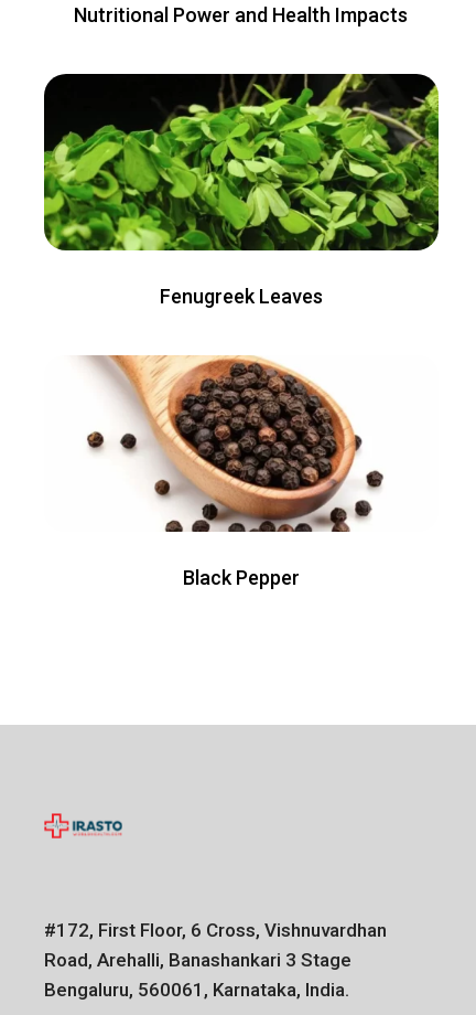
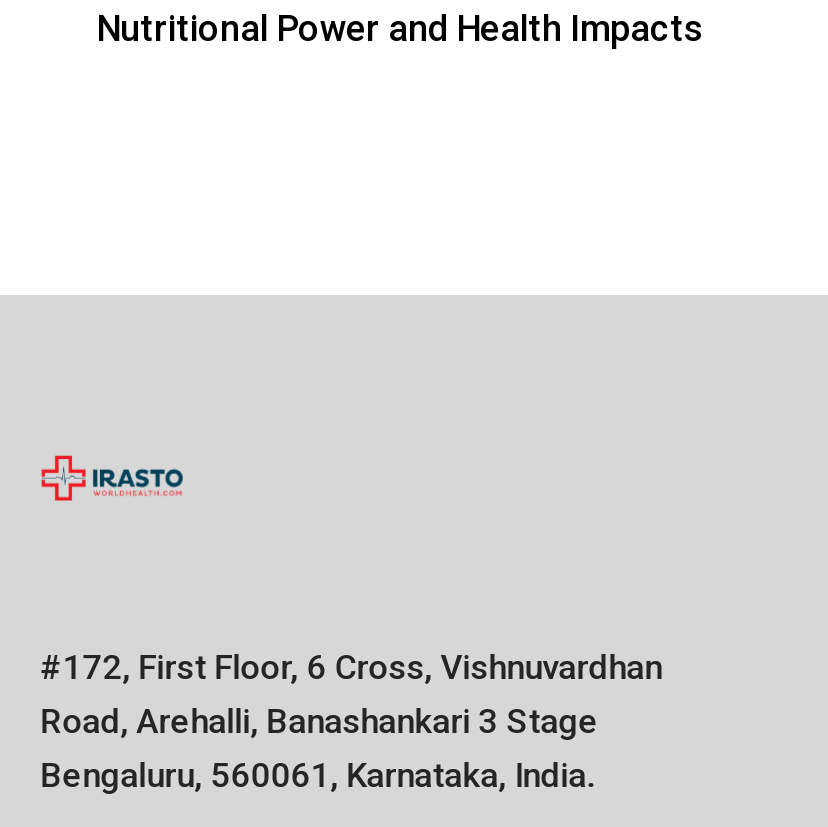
- [image]
- Fenugreek Leaves

- [image]
- Black Pepper
